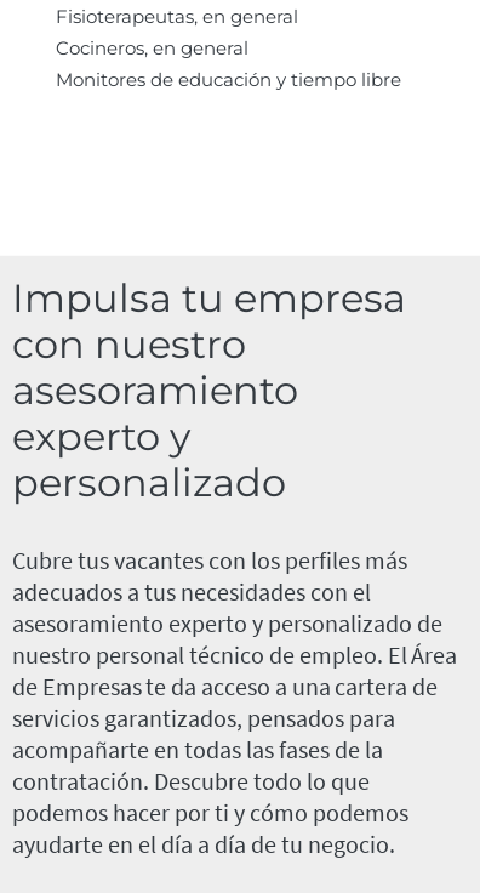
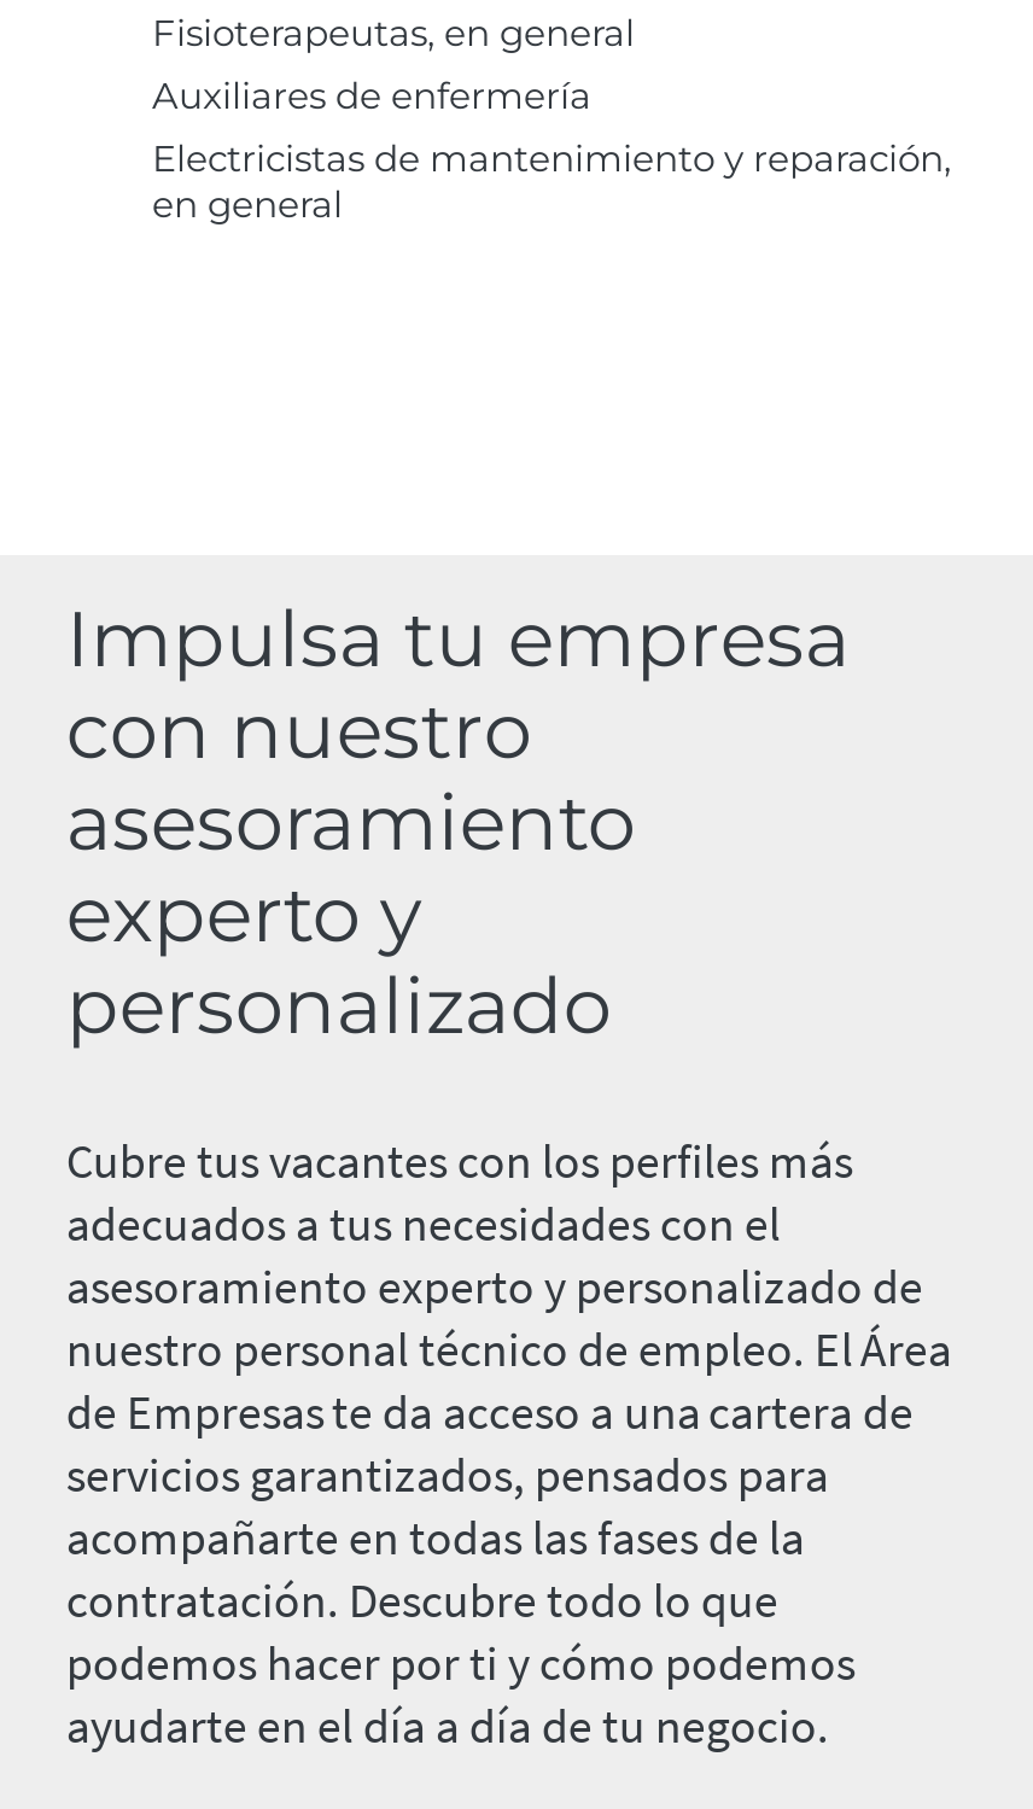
- Cocineros, en general
- Monitores de educación y tiempo libre
+ Auxiliares de enfermería
+ Electricistas de mantenimiento y reparación,
+ en general
